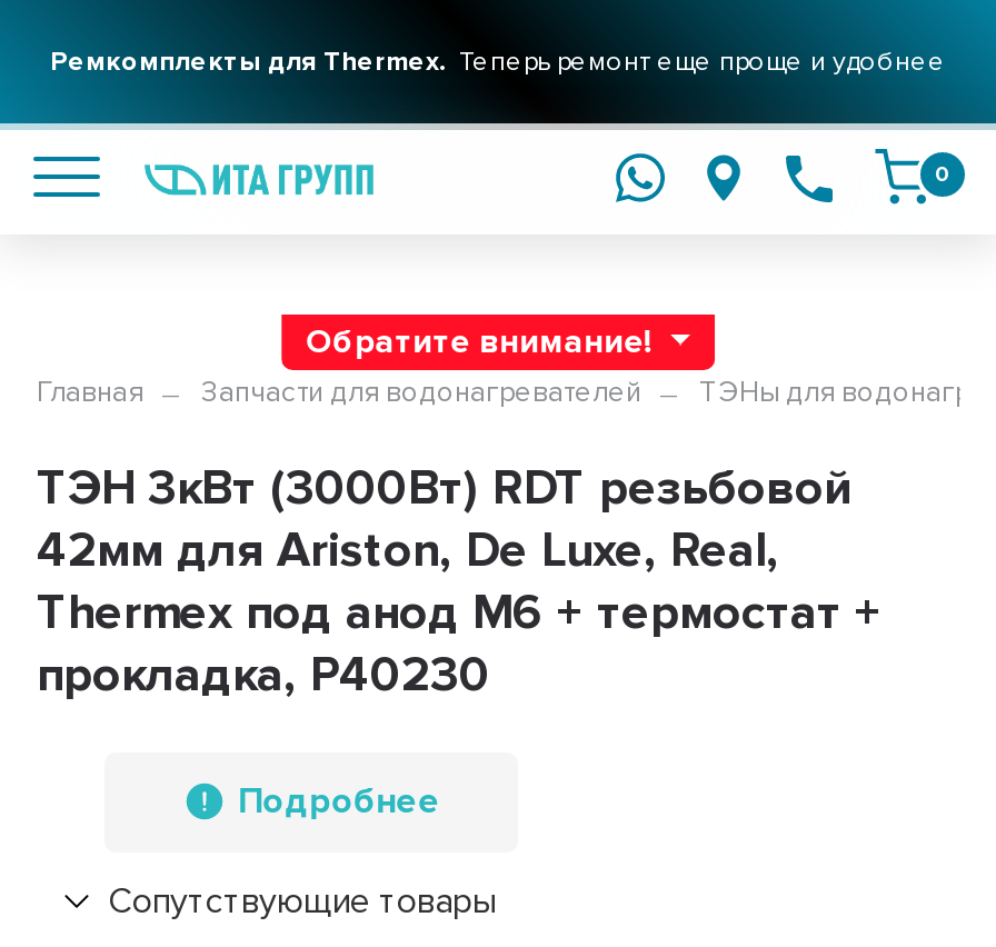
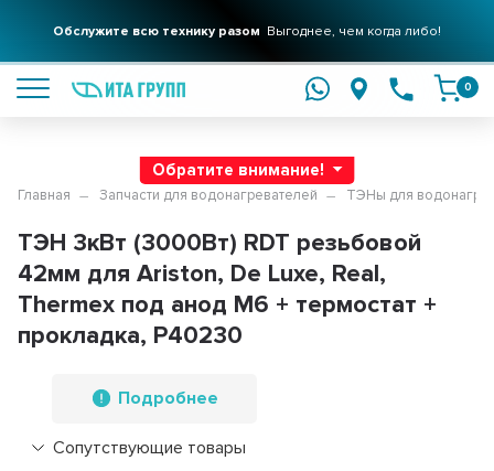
- Ремкомплекты для Thermex. Теперь ремонт еще проще и удобнее
+ Обслужите всю технику разом Выгоднее, чем когда либо!
